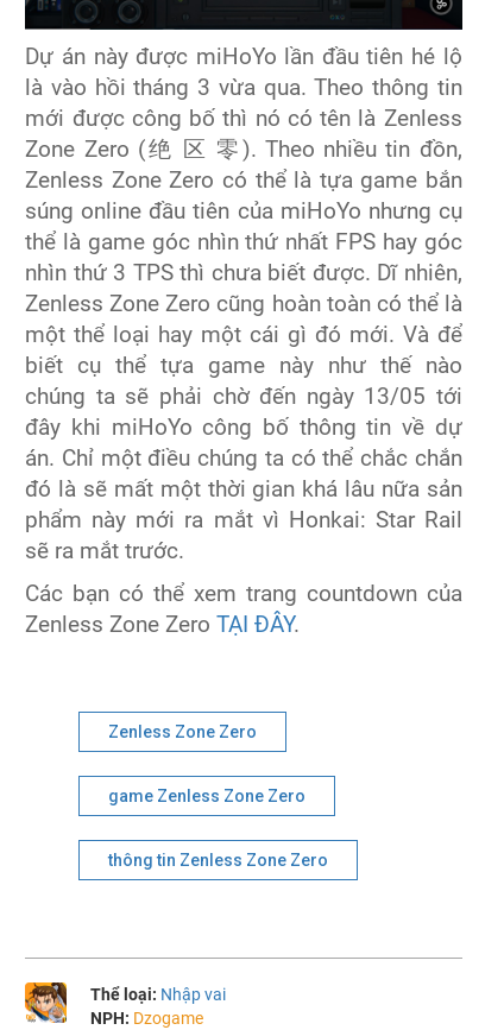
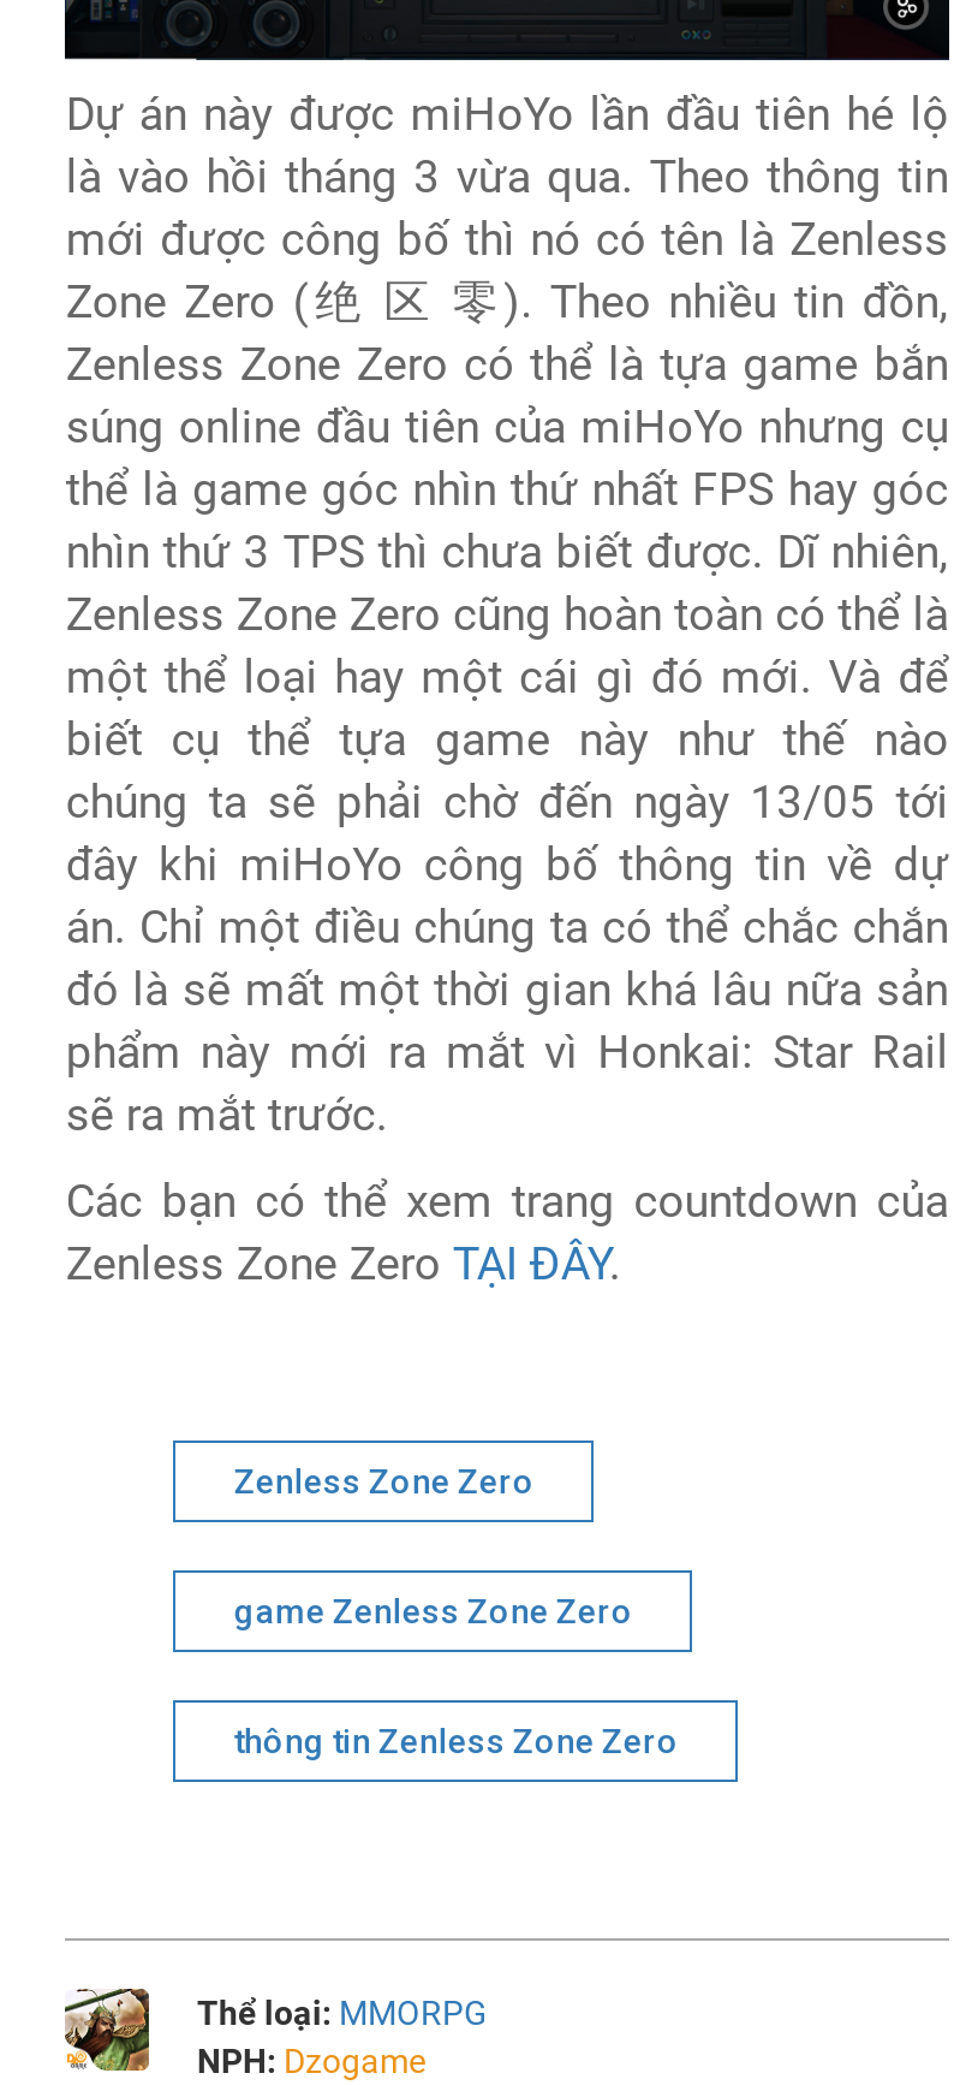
- [image]
- Thể loại: Nhập vai
+ [image]
+ Thể loại: MMORPG
